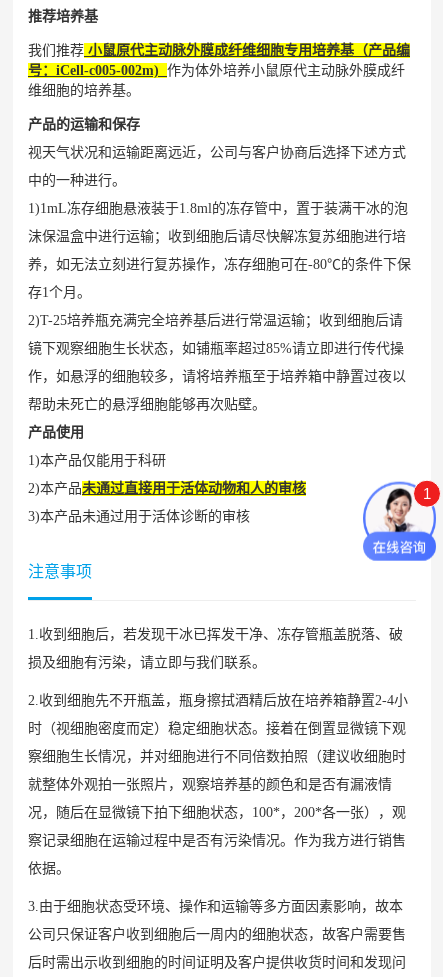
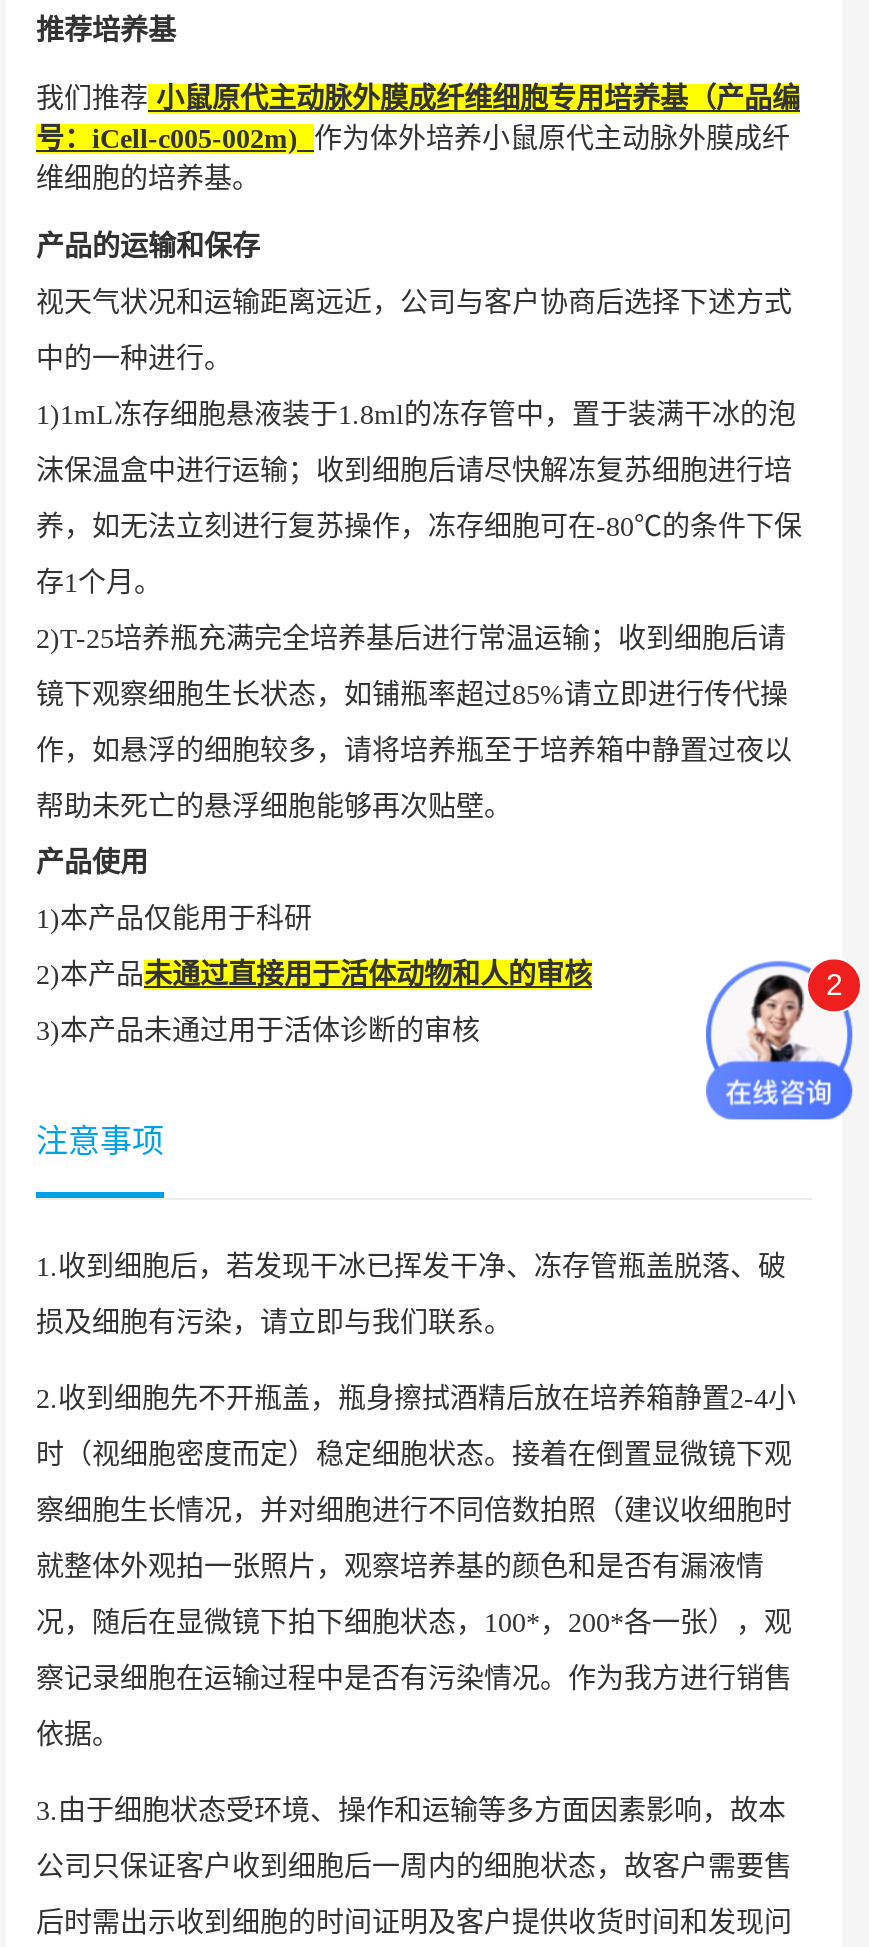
- 1
+ 2
